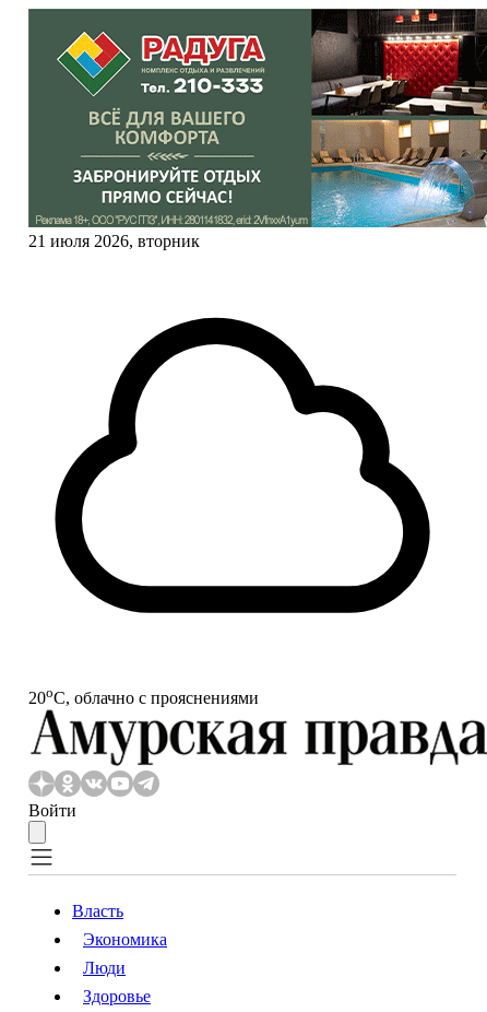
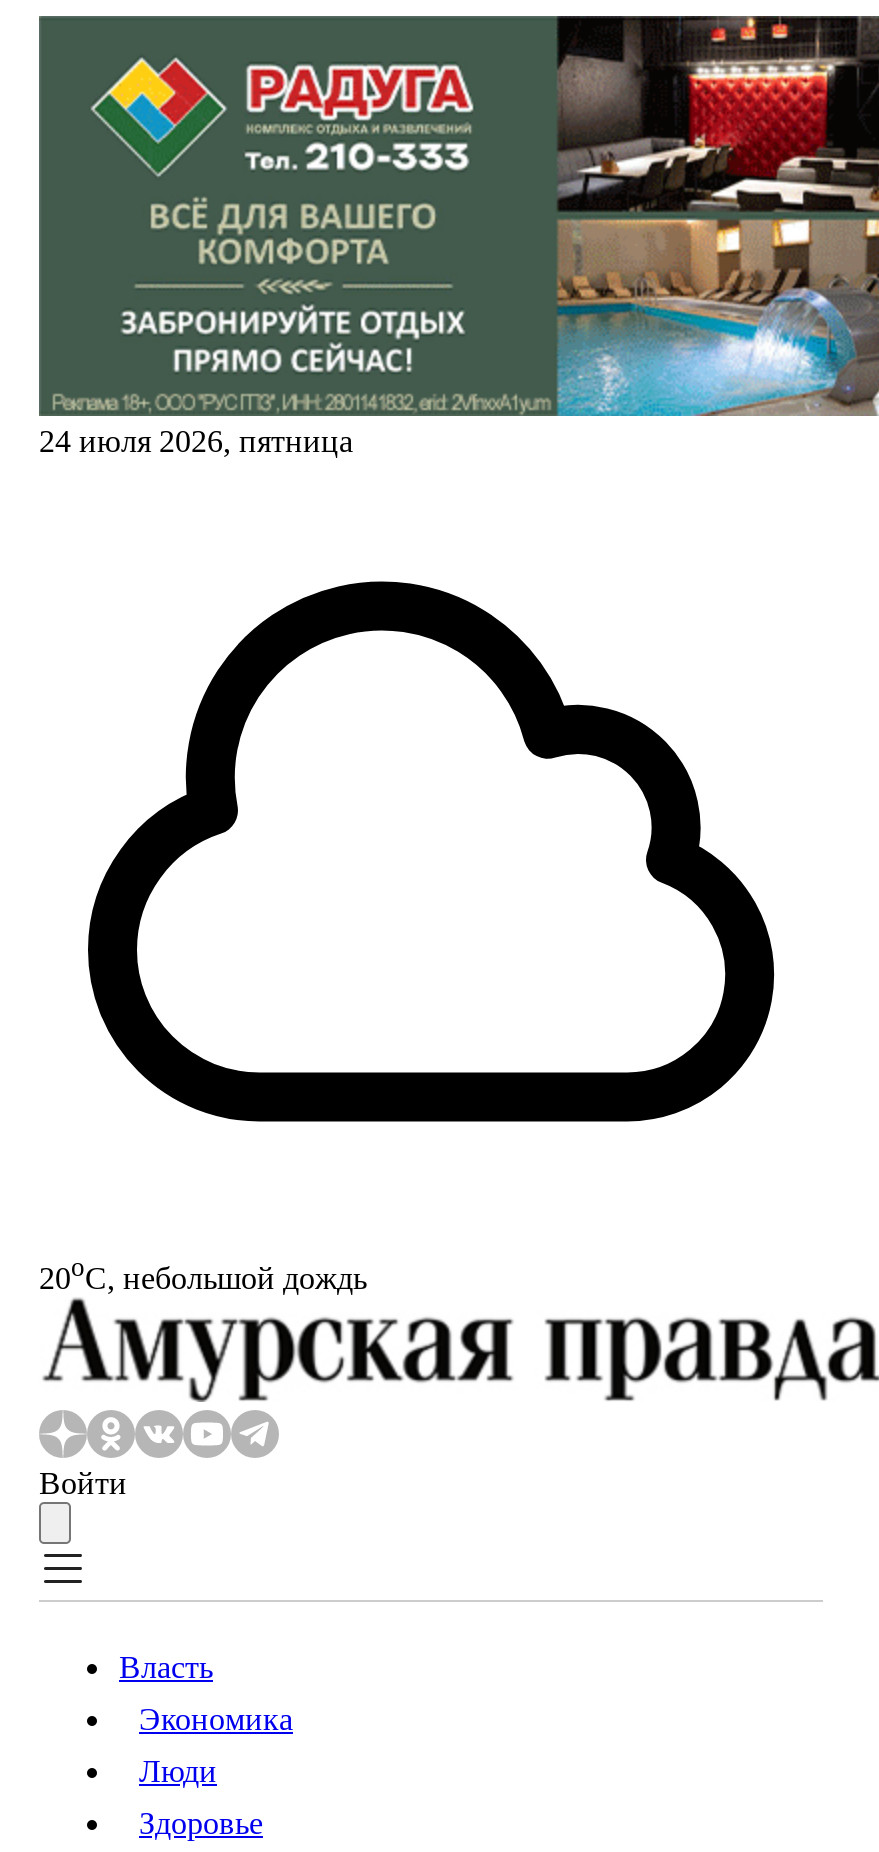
- 21 июля 2026, вторник
+ 24 июля 2026, пятница

- 20oС, облачно с прояснениями
+ 20oС, небольшой дождь
